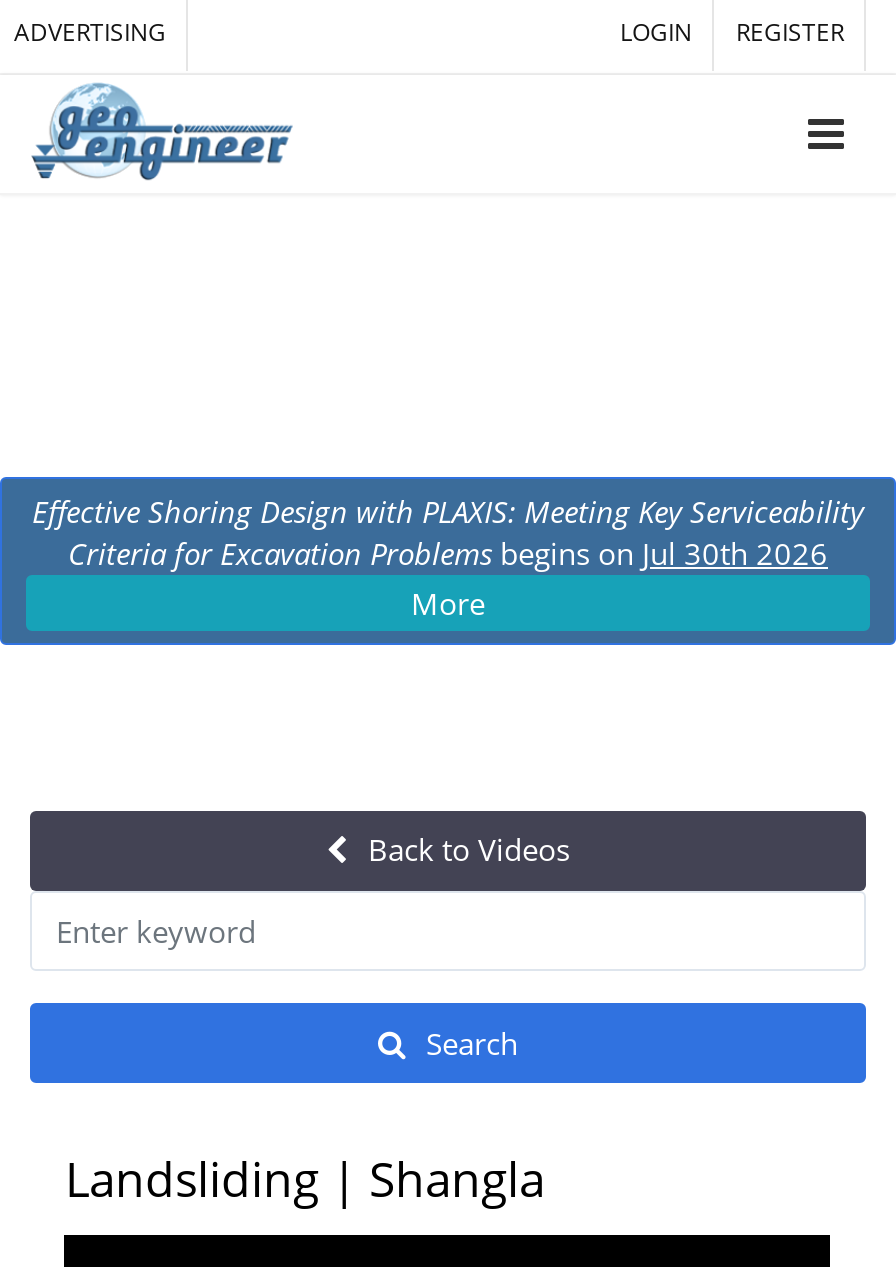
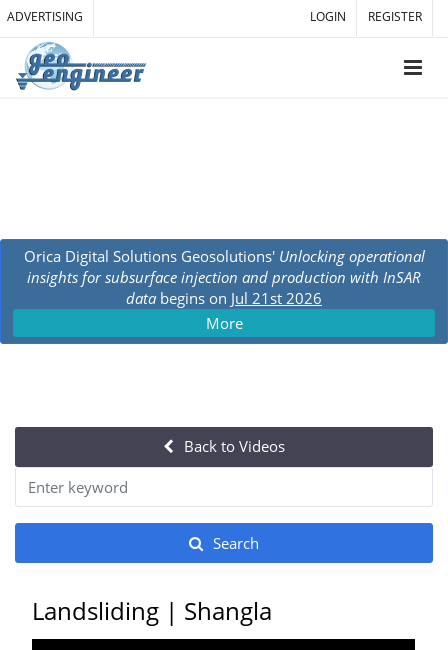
- Effective Shoring Design with PLAXIS: Meeting Key Serviceability
- Criteria for Excavation Problems begins on Jul 30th 2026
+ Orica Digital Solutions Geosolutions' Unlocking operational
+ insights for subsurface injection and production with InSAR
+ data begins on Jul 21st 2026
